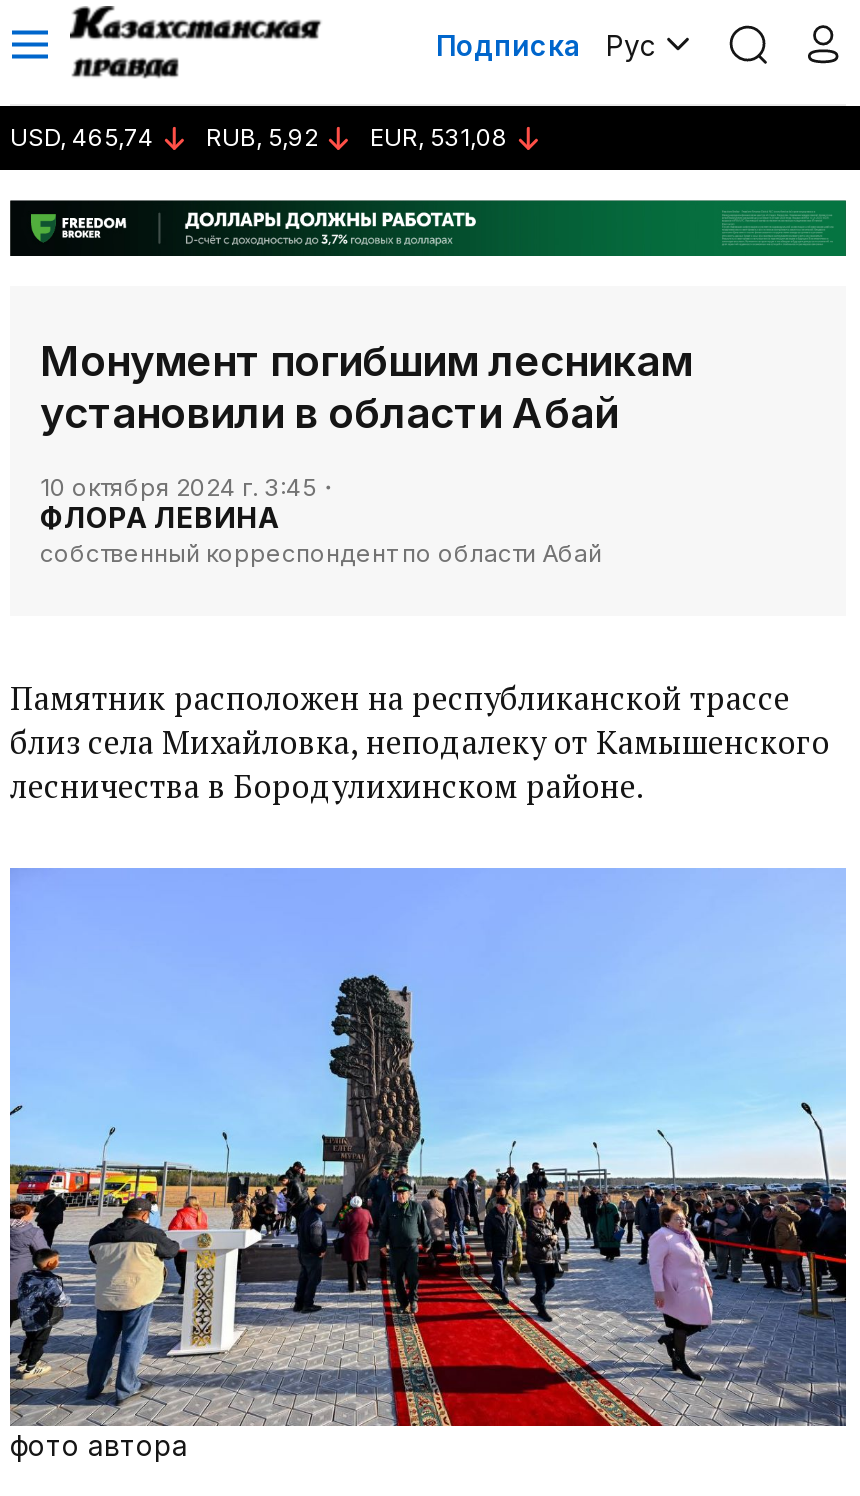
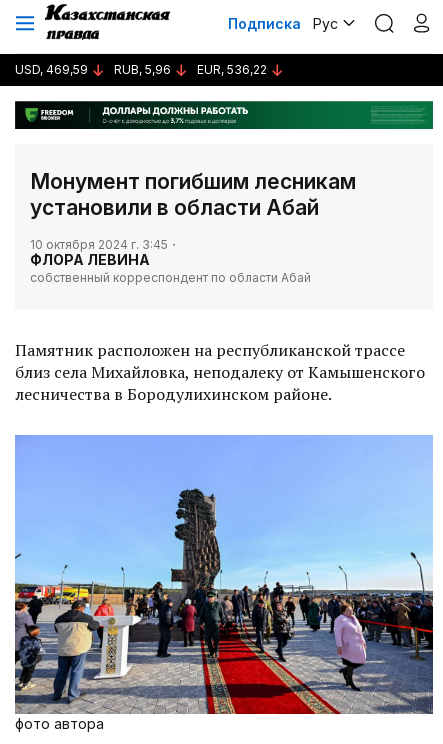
- USD, 465,74
+ USD, 469,59

- RUB, 5,92
+ RUB, 5,96

- EUR, 531,08
+ EUR, 536,22
